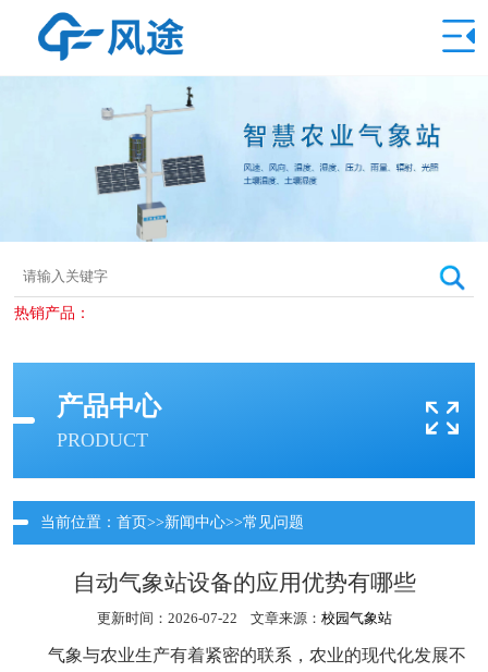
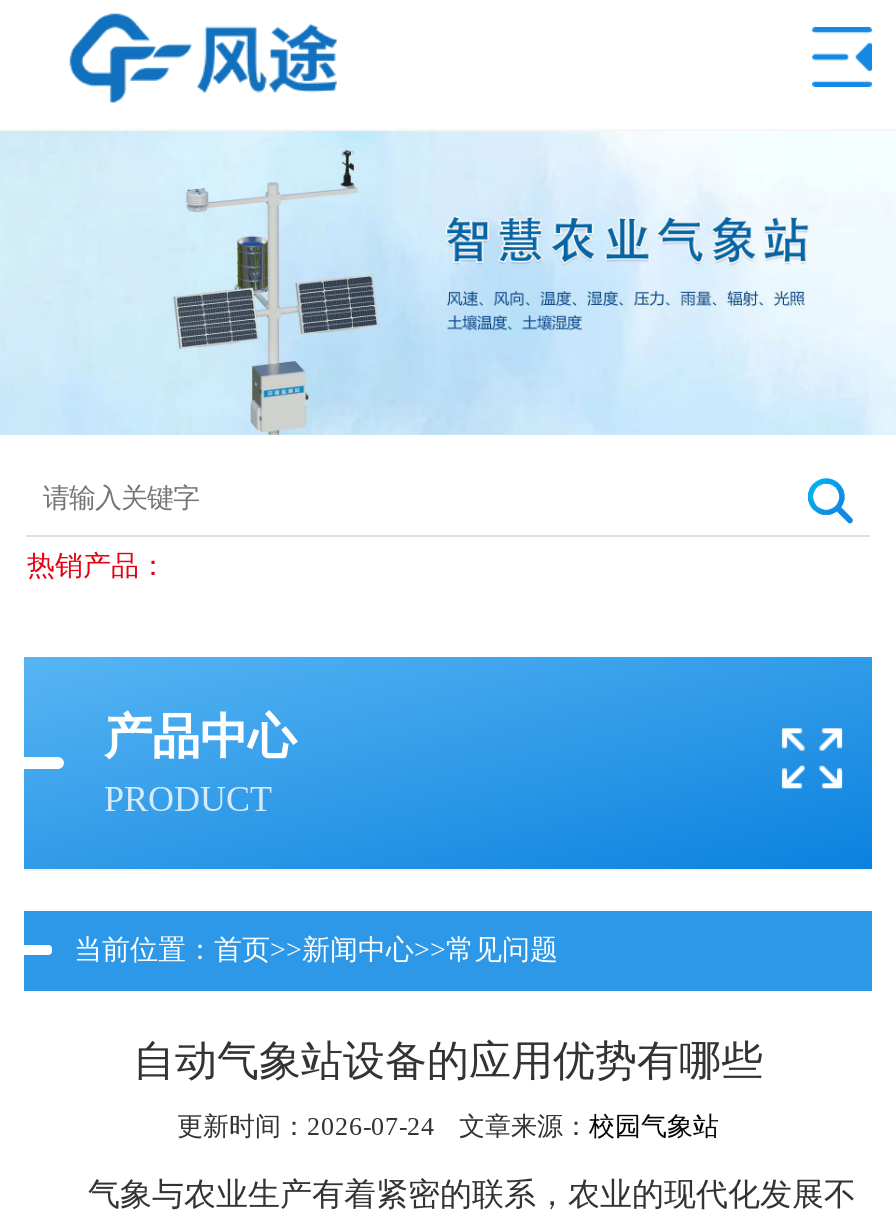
- 更新时间：2026-07-22 文章来源：校园气象站
+ 更新时间：2026-07-24 文章来源：校园气象站
